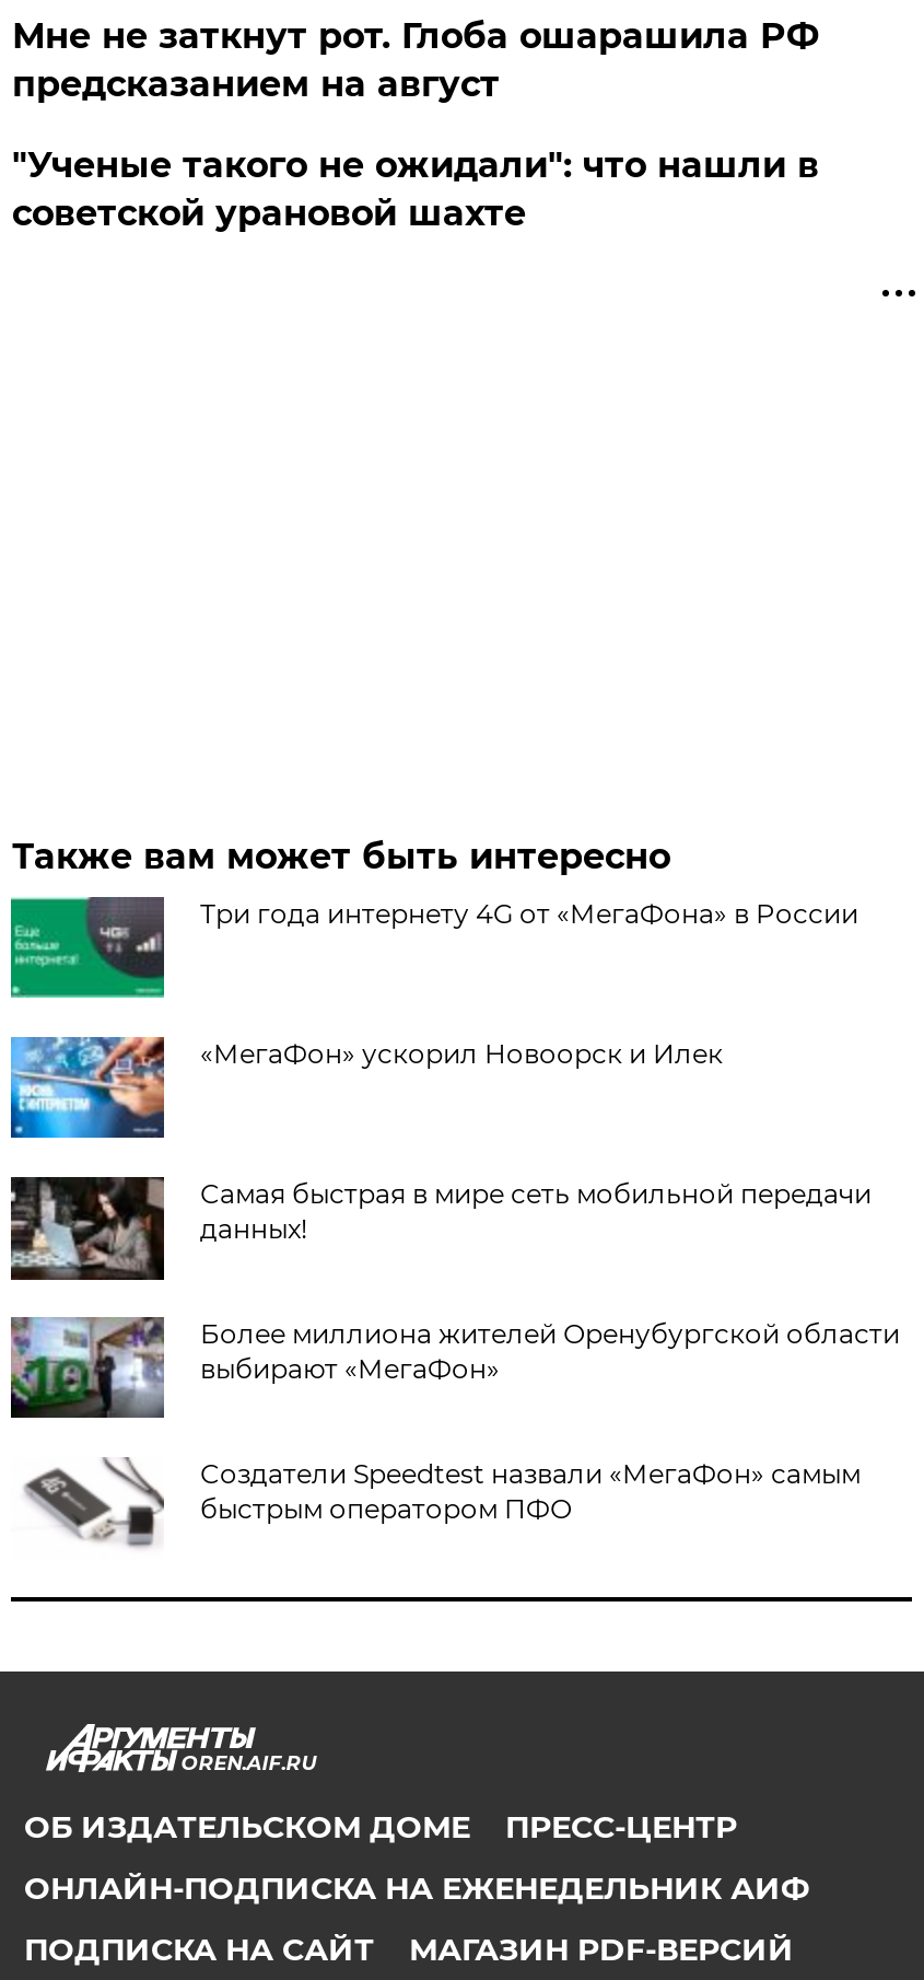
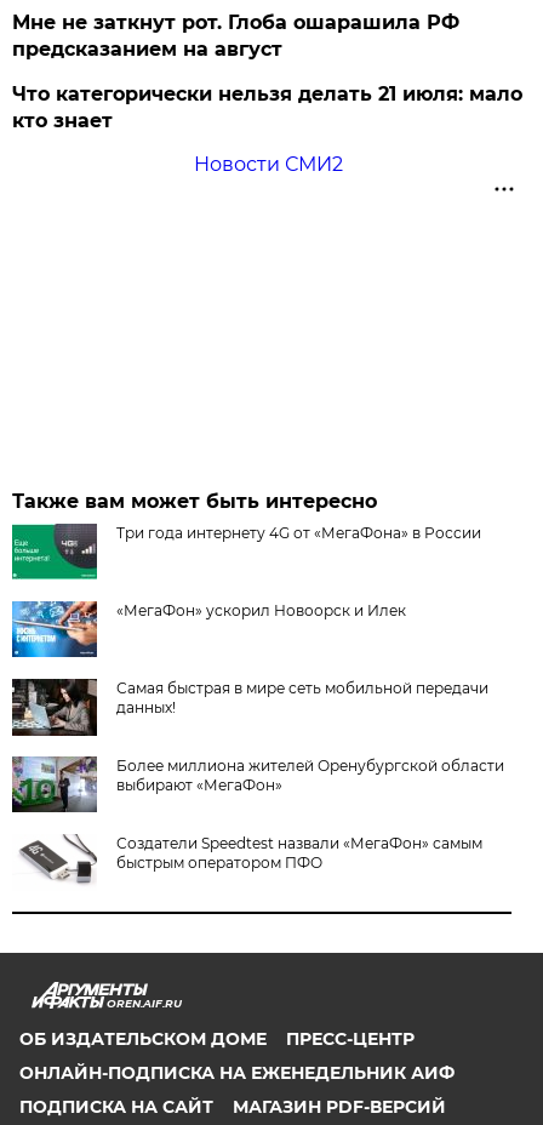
- "Ученые такого не ожидали": что нашли в
- советской урановой шахте
+ Что категорически нельзя делать 21 июля: мало
+ кто знает
+ Новости СМИ2
